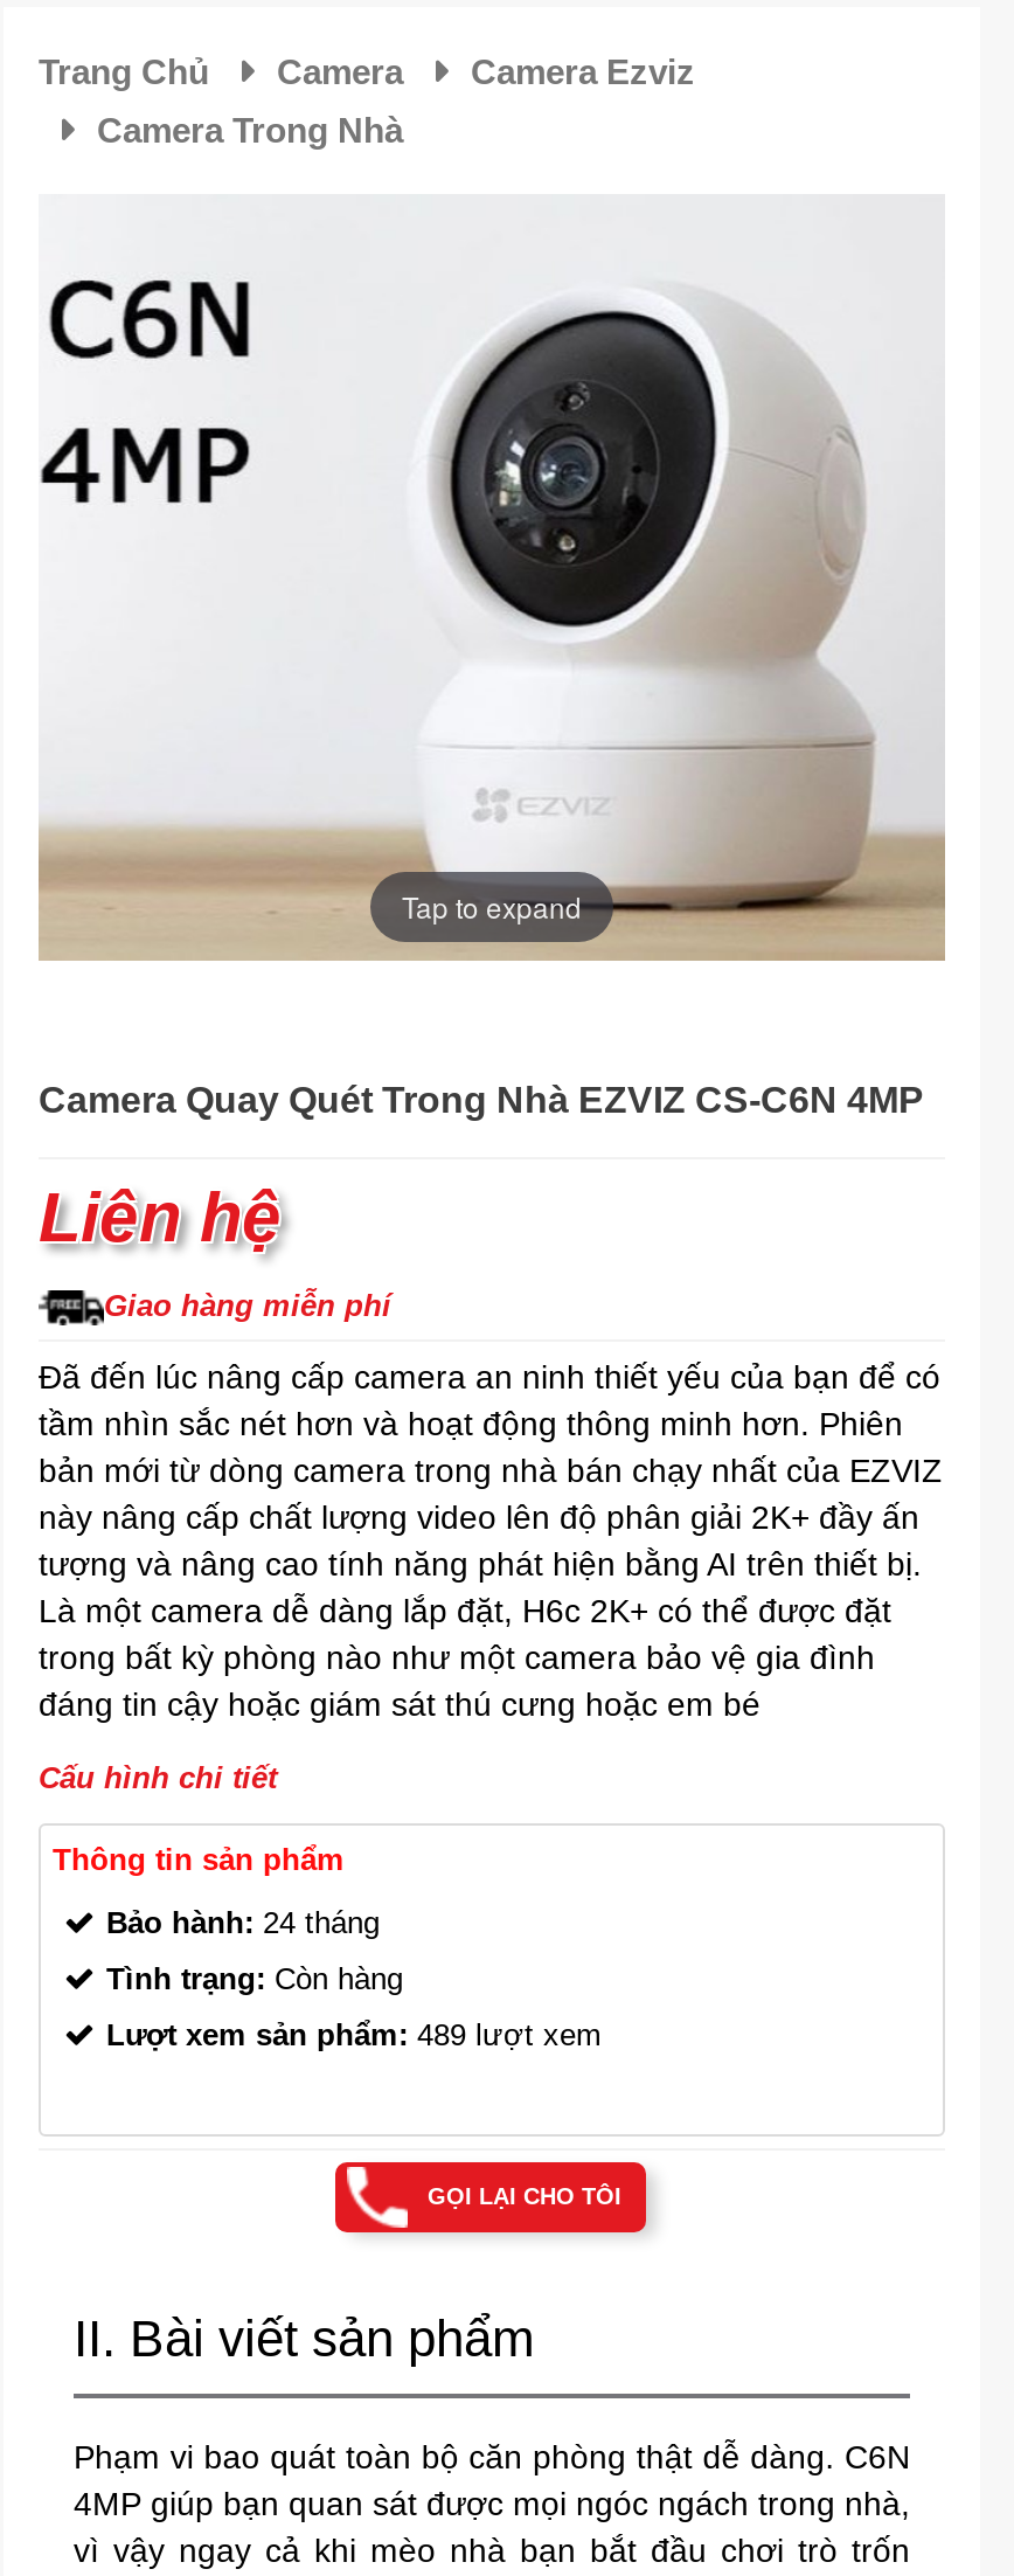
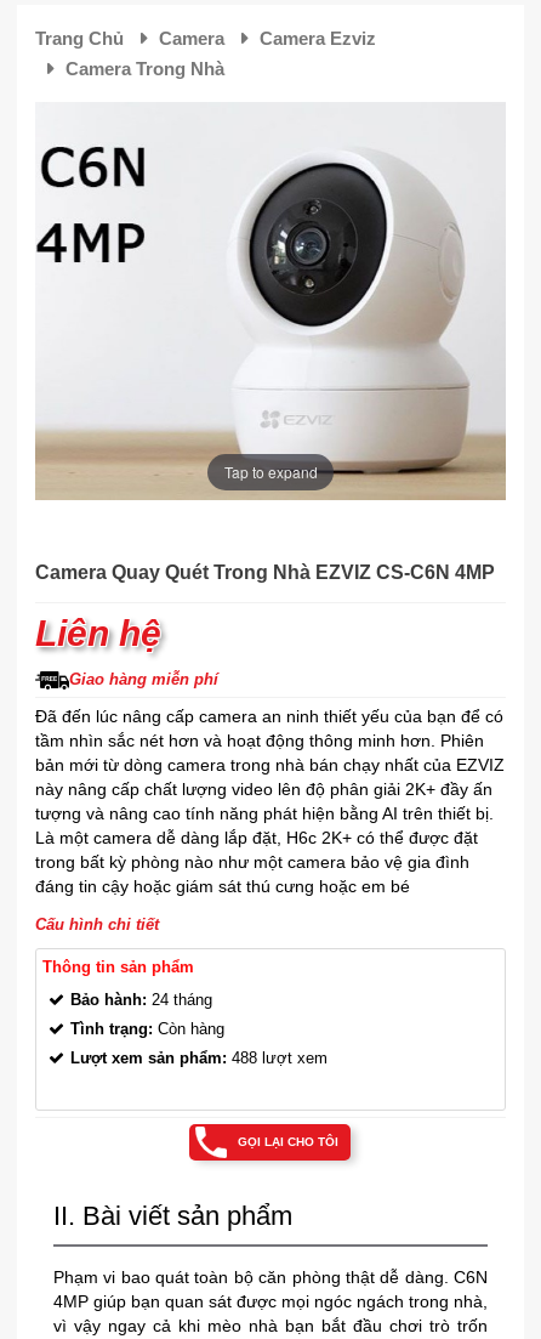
- Lượt xem sản phẩm: 489 lượt xem
+ Lượt xem sản phẩm: 488 lượt xem
